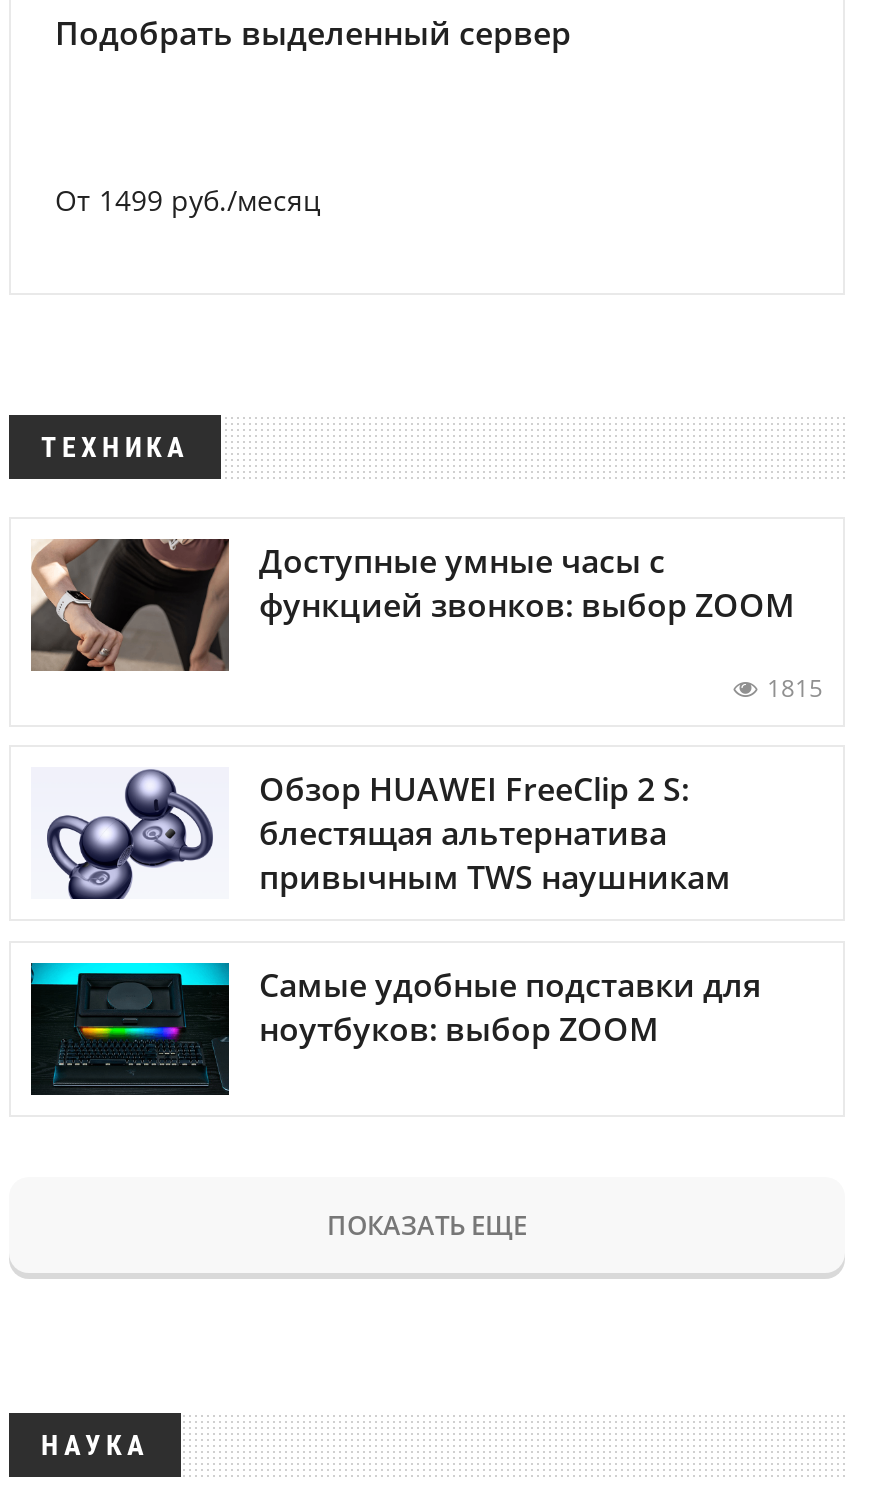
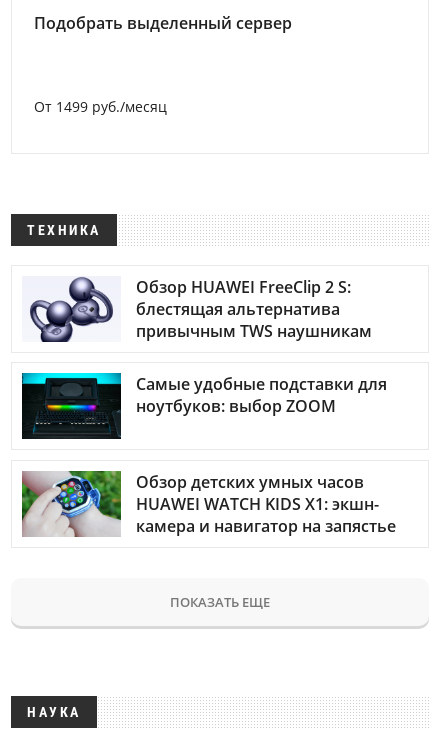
- [image]
- Доступные умные часы с
- функцией звонков: выбор ZOOM
- 1815

moved up: [image] | Обзор HUAWEI FreeClip 2 S: | блестящая альтернатива | привычным TWS наушникам | Самые удобные подставки для | ноутбуков: выбор ZOOM

+ [image]
+ Обзор детских умных часов
+ HUAWEI WATCH KIDS X1: экшн-
+ камера и навигатор на запястье
